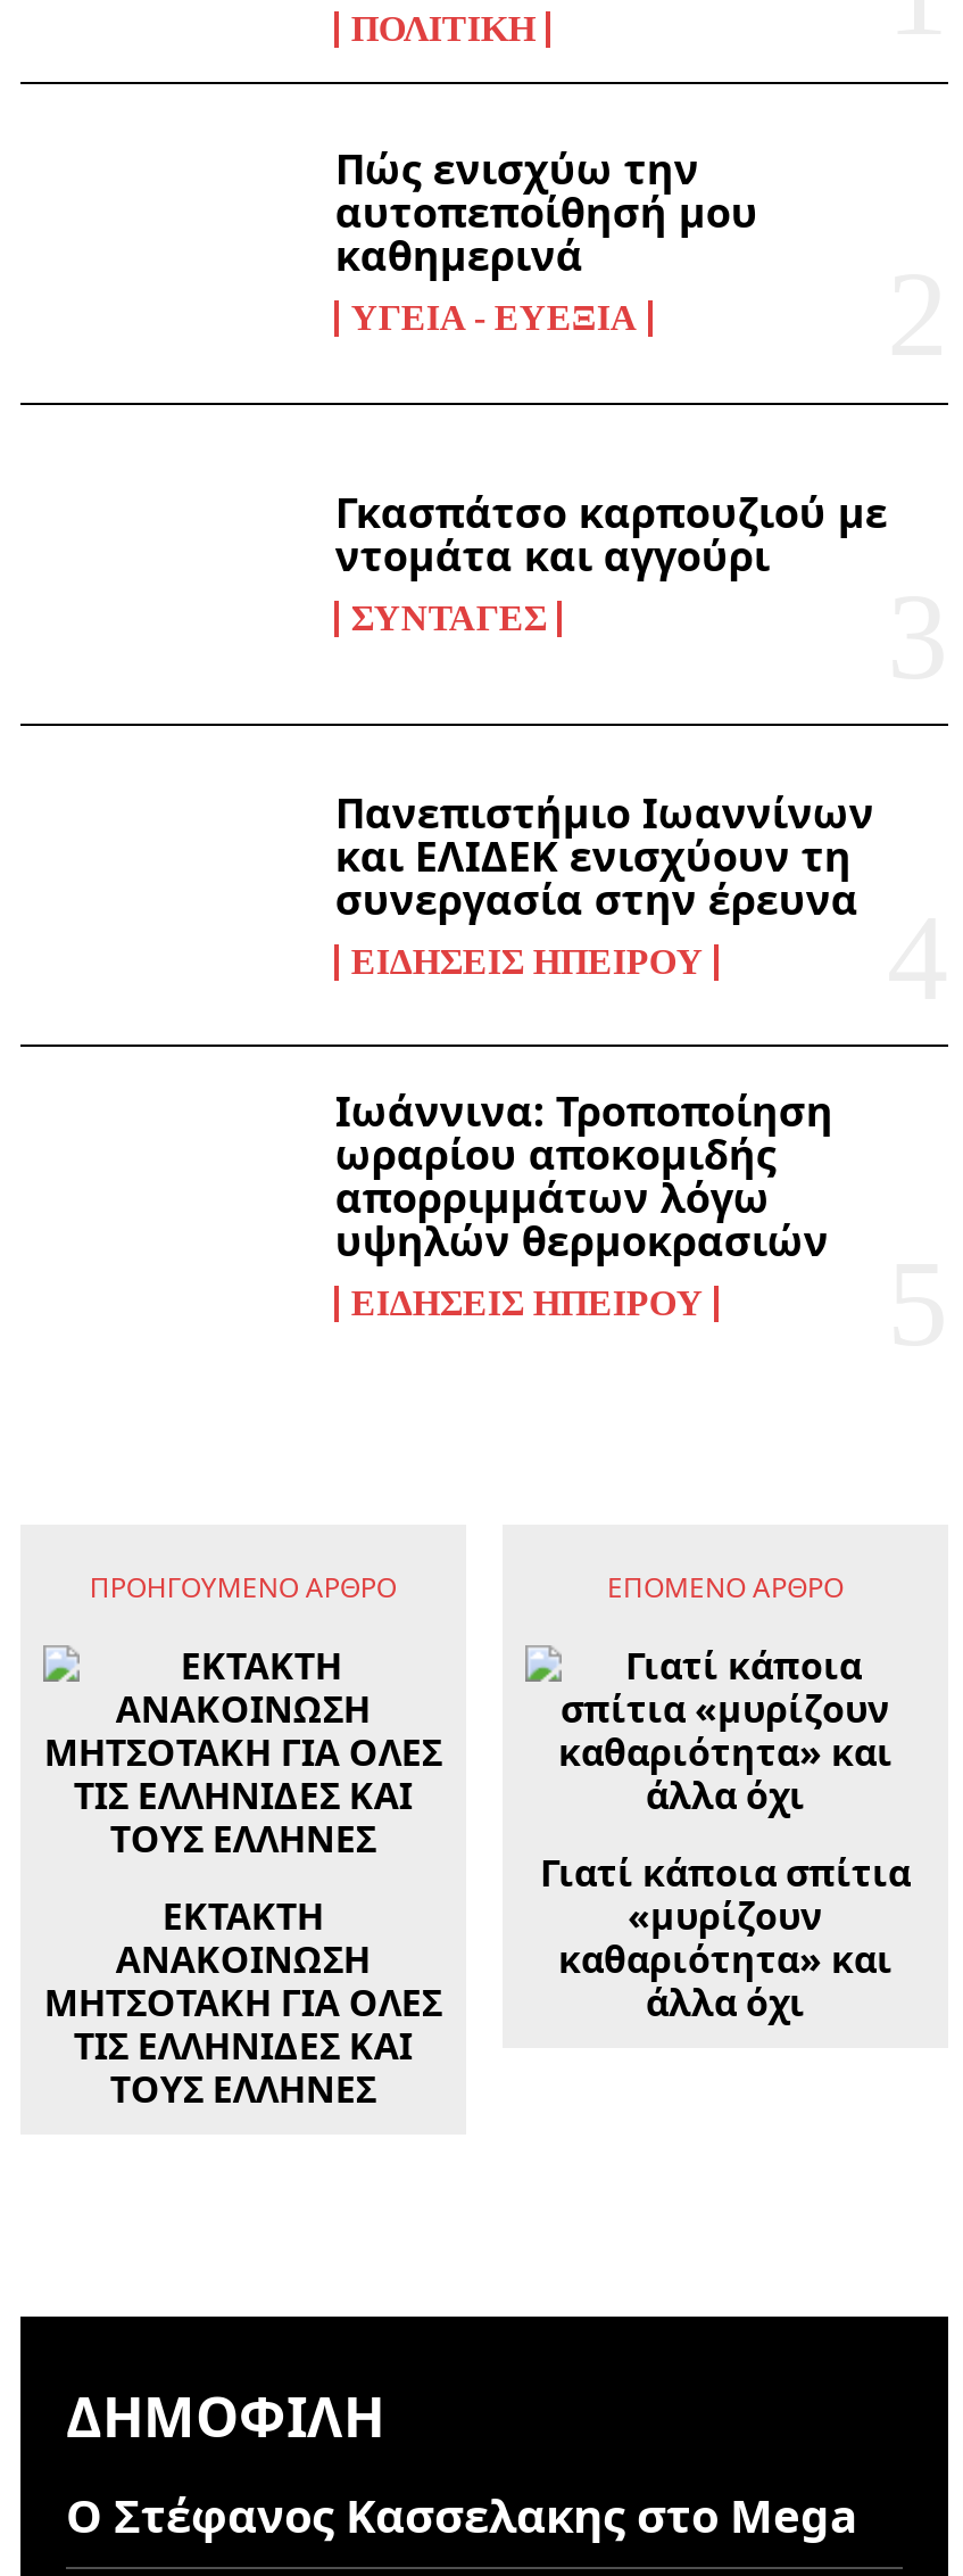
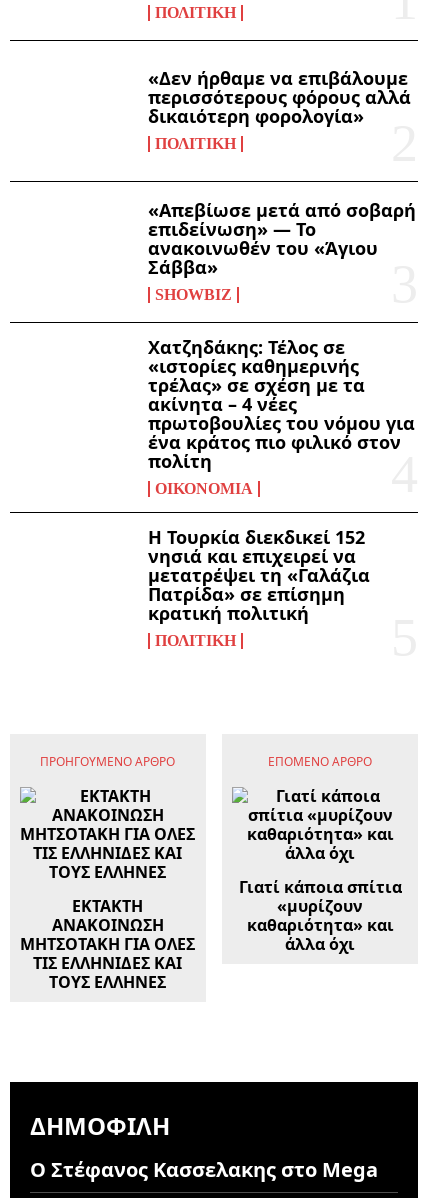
- Πώς ενισχύω την
- αυτοπεποίθησή μου
- καθημερινά
- ΥΓΕΊΑ - ΕΥΕΞΊΑ
+ «Δεν ήρθαμε να επιβάλουμε
+ περισσότερους φόρους αλλά
+ δικαιότερη φορολογία»
+ ΠΟΛΙΤΙΚΉ

- Γκασπάτσο καρπουζιού με
- ντομάτα και αγγούρι
- ΣΥΝΤΑΓΈΣ
+ «Απεβίωσε μετά από σοβαρή
+ επιδείνωση» — Το
+ ανακοινωθέν του «Άγιου
+ Σάββα»
+ SHOWBIZ

- Πανεπιστήμιο Ιωαννίνων
- και ΕΛΙΔΕΚ ενισχύουν τη
- συνεργασία στην έρευνα
- ΕΙΔΉΣΕΙΣ ΗΠΕΊΡΟΥ
+ Χατζηδάκης: Τέλος σε
+ «ιστορίες καθημερινής
+ τρέλας» σε σχέση με τα
+ ακίνητα – 4 νέες
+ πρωτοβουλίες του νόμου για
+ ένα κράτος πιο φιλικό στον
+ πολίτη
+ ΟΙΚΟΝΟΜΊΑ

- Ιωάννινα: Τροποποίηση
- ωραρίου αποκομιδής
- απορριμμάτων λόγω
- υψηλών θερμοκρασιών
- ΕΙΔΉΣΕΙΣ ΗΠΕΊΡΟΥ
+ Η Τουρκία διεκδικεί 152
+ νησιά και επιχειρεί να
+ μετατρέψει τη «Γαλάζια
+ Πατρίδα» σε επίσημη
+ κρατική πολιτική
+ ΠΟΛΙΤΙΚΉ
